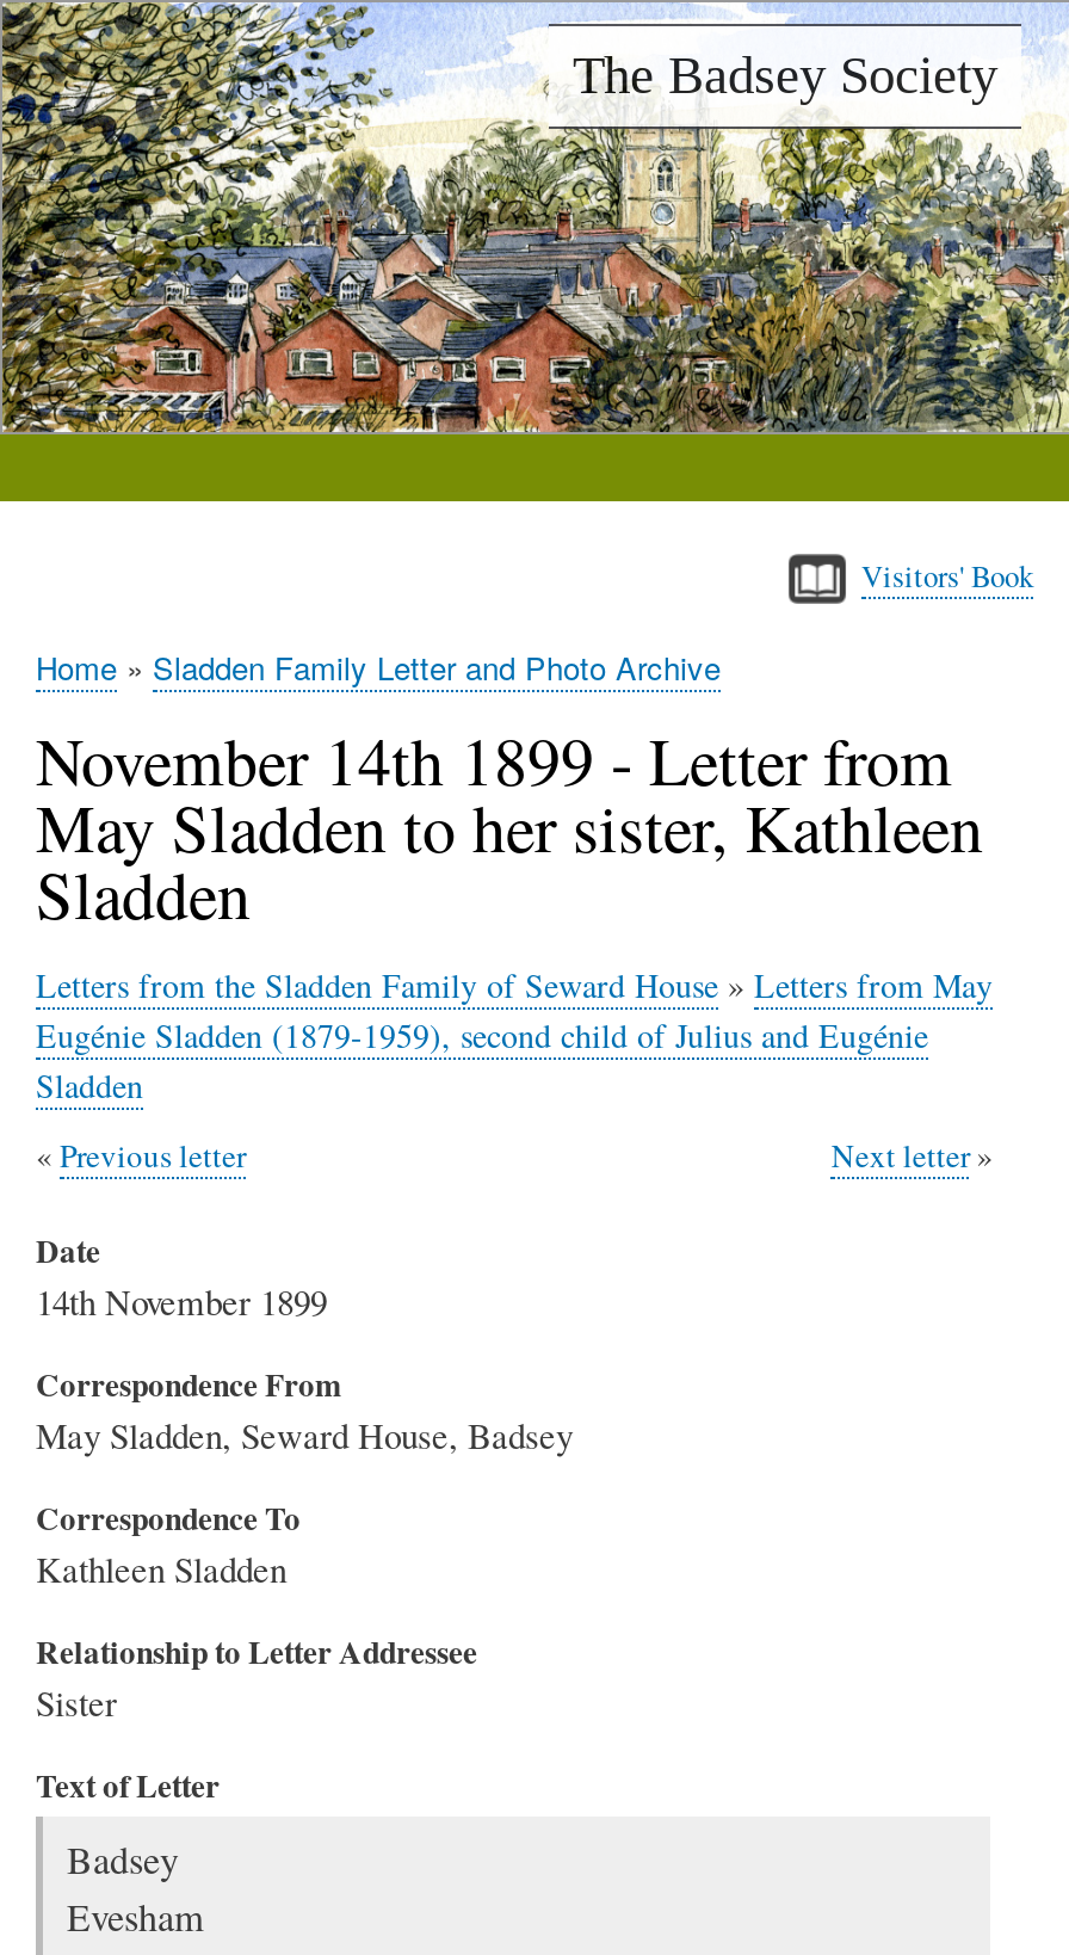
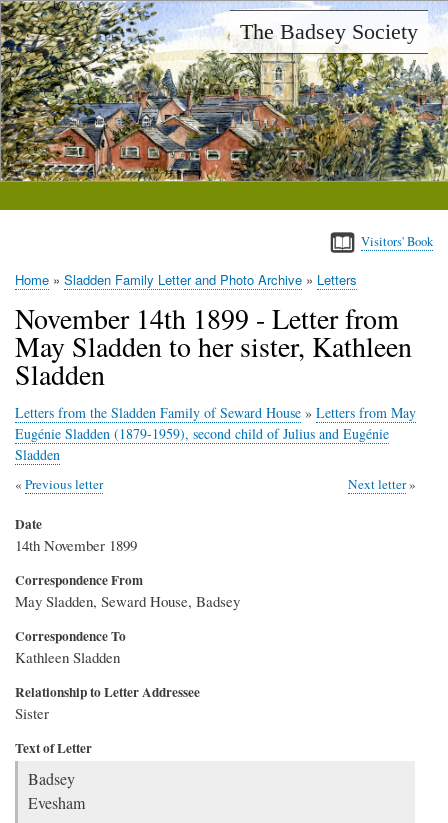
+ Letters
